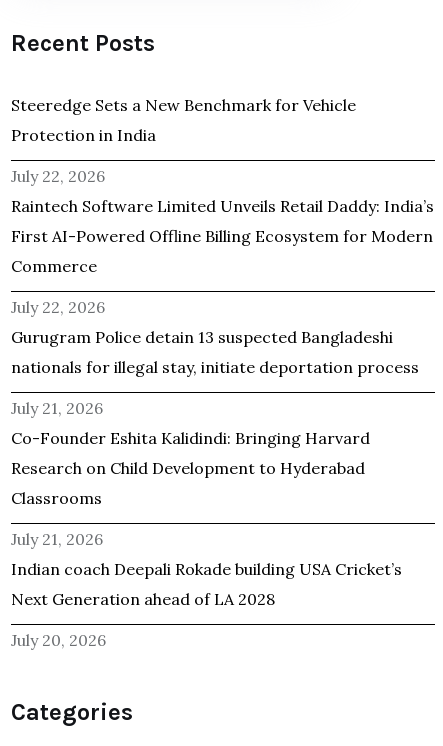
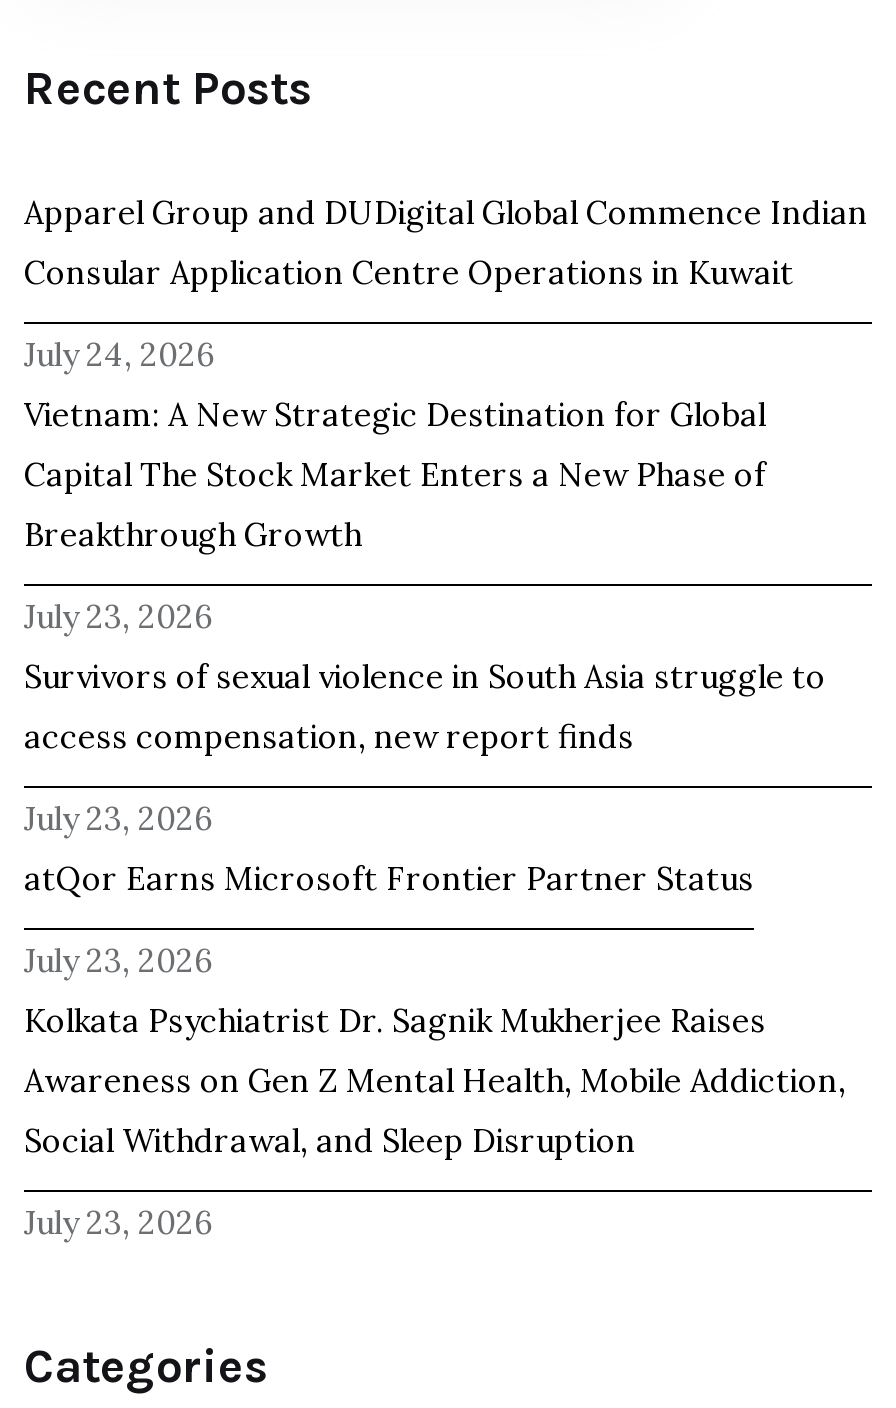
- Steeredge Sets a New Benchmark for Vehicle
- Protection in India
- July 22, 2026
- Raintech Software Limited Unveils Retail Daddy: India’s
- First AI-Powered Offline Billing Ecosystem for Modern
- Commerce
- July 22, 2026
- Gurugram Police detain 13 suspected Bangladeshi
- nationals for illegal stay, initiate deportation process
- July 21, 2026
- Co-Founder Eshita Kalidindi: Bringing Harvard
- Research on Child Development to Hyderabad
- Classrooms
- July 21, 2026
- Indian coach Deepali Rokade building USA Cricket’s
- Next Generation ahead of LA 2028
- July 20, 2026
+ Apparel Group and DUDigital Global Commence Indian
+ Consular Application Centre Operations in Kuwait
+ July 24, 2026
+ Vietnam: A New Strategic Destination for Global
+ Capital The Stock Market Enters a New Phase of
+ Breakthrough Growth
+ July 23, 2026
+ Survivors of sexual violence in South Asia struggle to
+ access compensation, new report finds
+ July 23, 2026
+ atQor Earns Microsoft Frontier Partner Status
+ July 23, 2026
+ Kolkata Psychiatrist Dr. Sagnik Mukherjee Raises
+ Awareness on Gen Z Mental Health, Mobile Addiction,
+ Social Withdrawal, and Sleep Disruption
+ July 23, 2026
